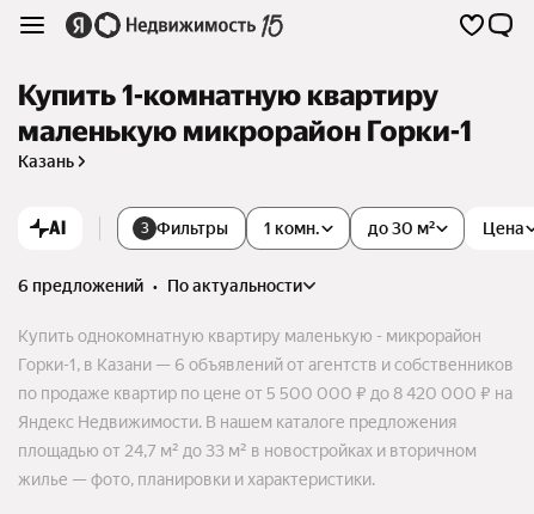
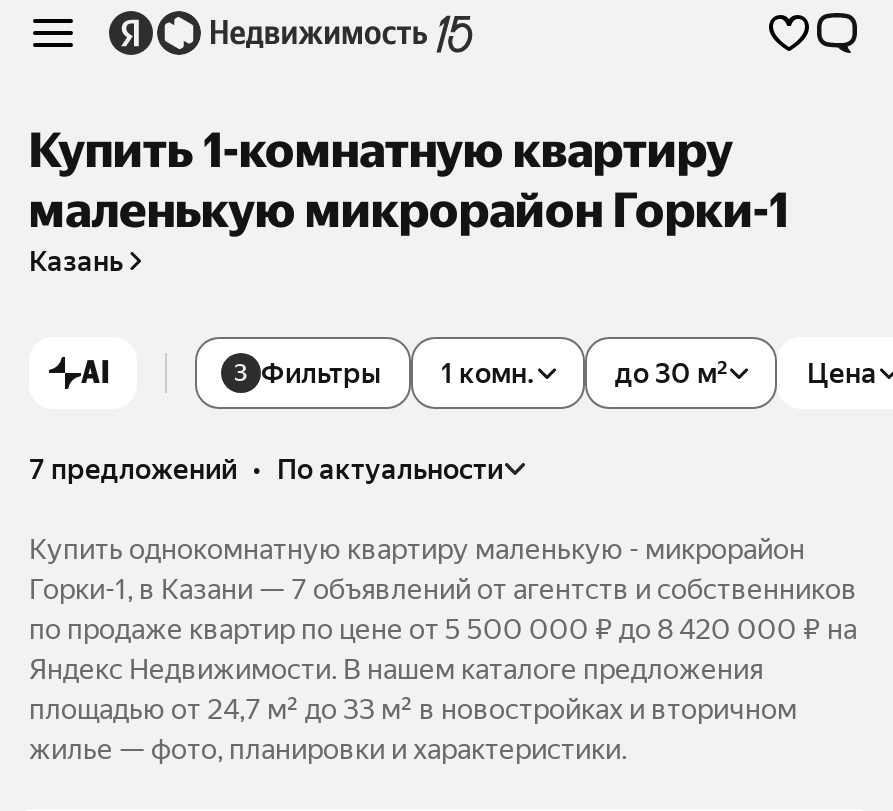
- 6 предложений • по актуальности
+ 7 предложений • по актуальности

- Горки-1, в Казани — 6 объявлений от агентств и собственников
+ Горки-1, в Казани — 7 объявлений от агентств и собственников
